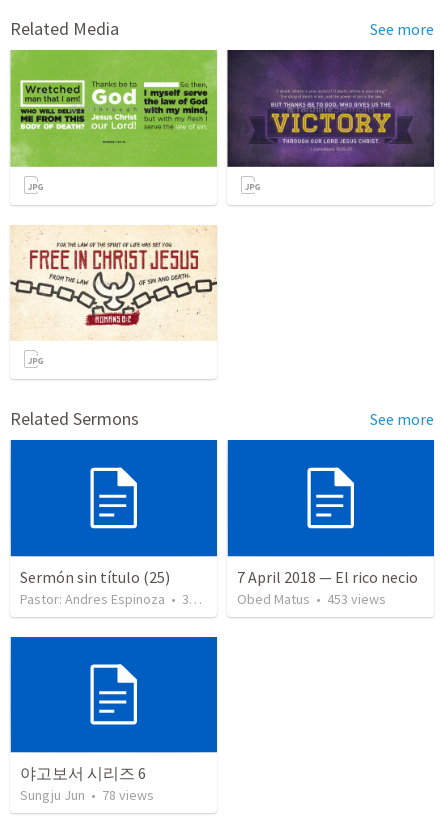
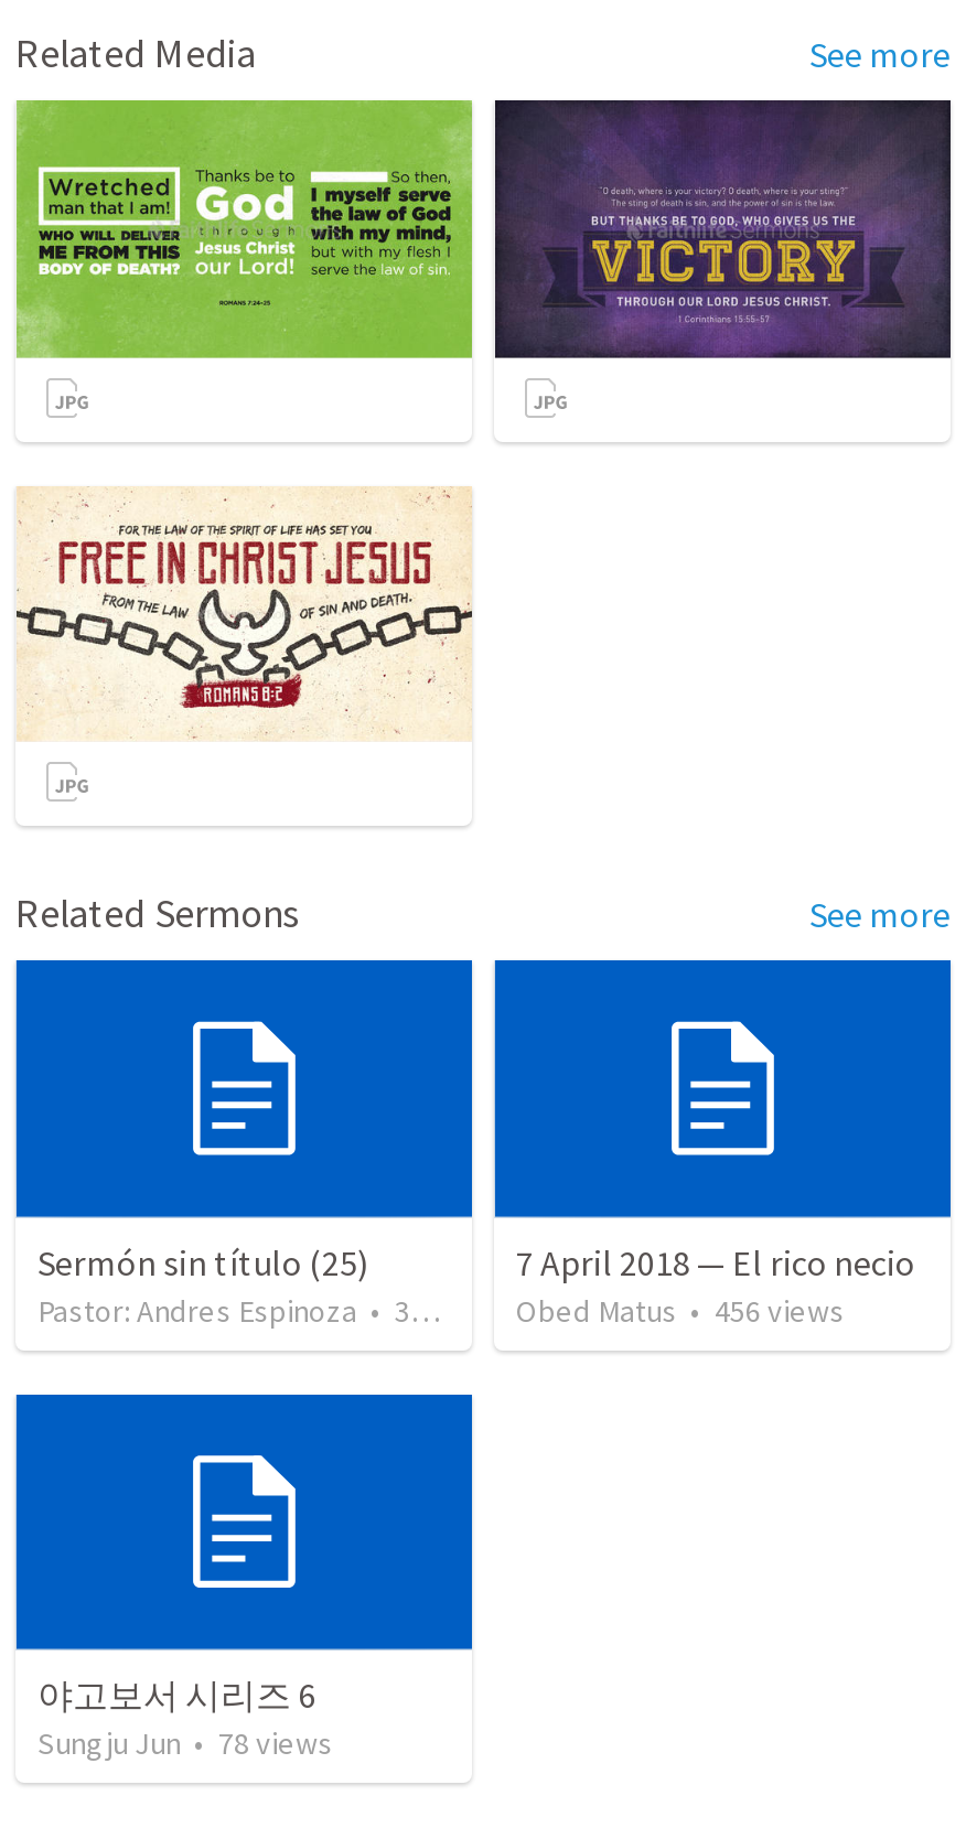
- Obed Matus • 453 views
+ Obed Matus • 456 views
